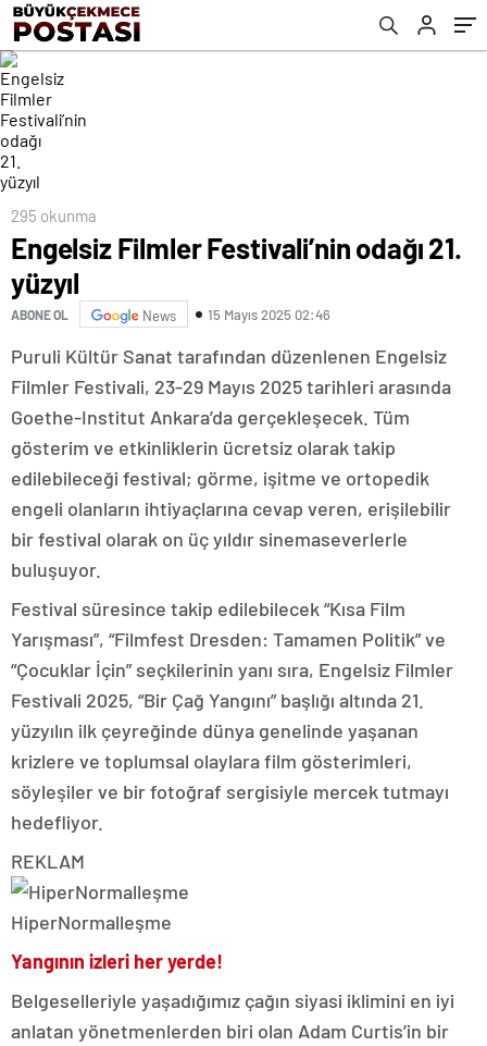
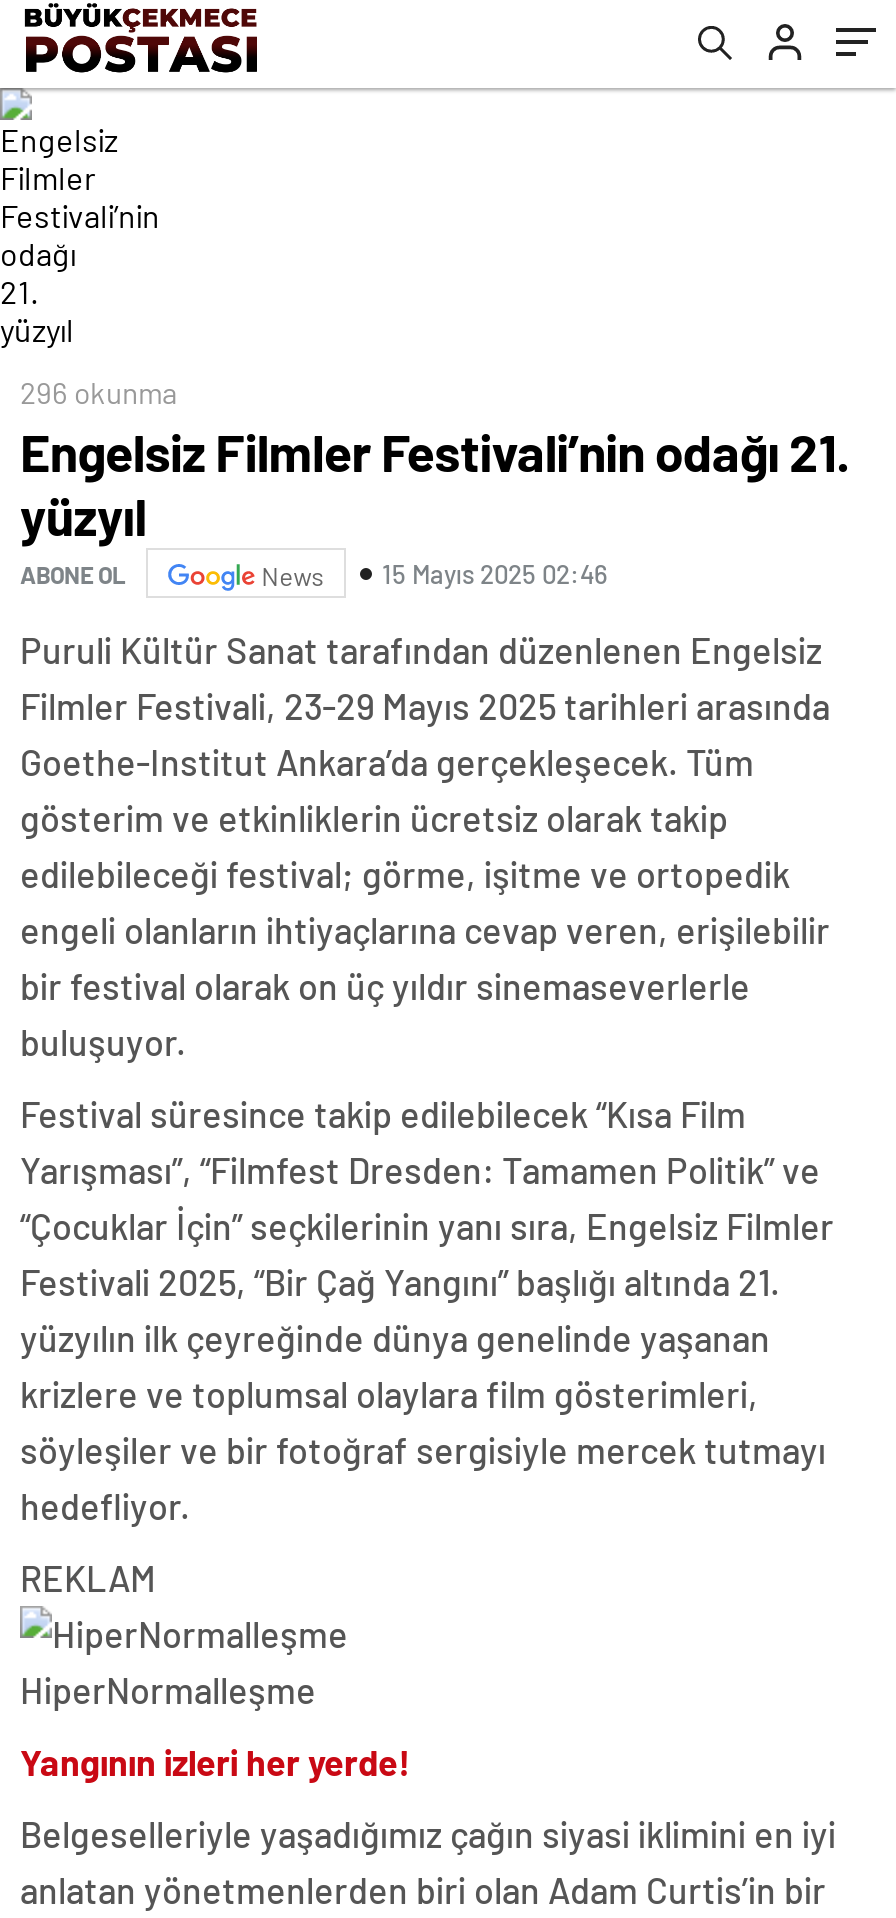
- 295 okunma
+ 296 okunma
